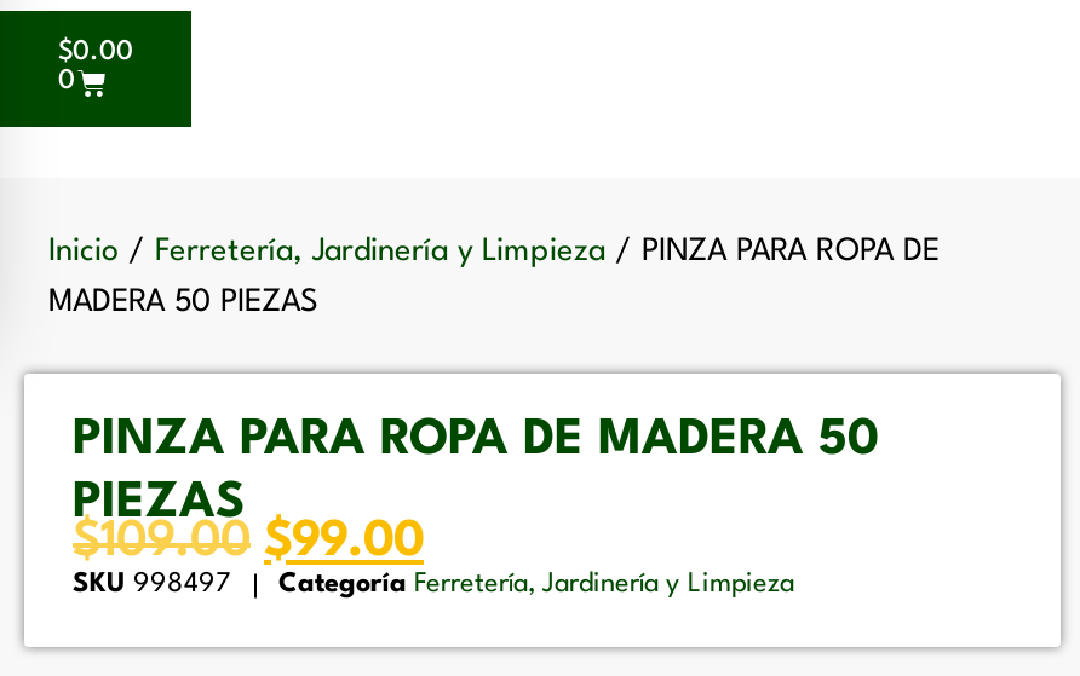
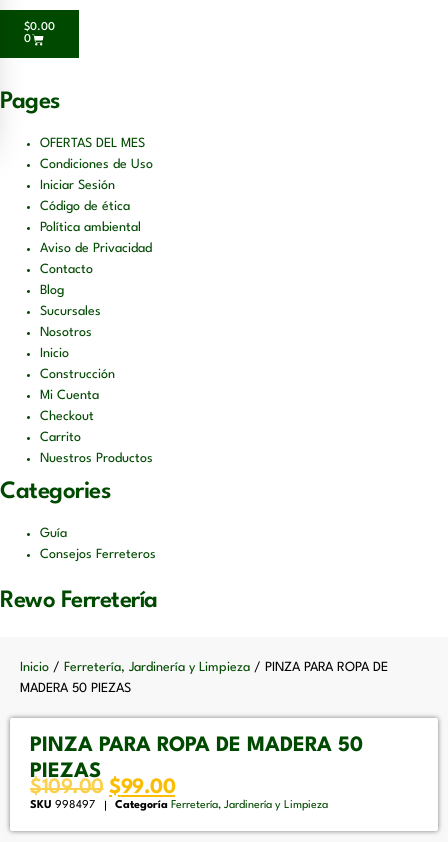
+ Pages
+ OFERTAS DEL MES
+ Condiciones de Uso
+ Iniciar Sesión
+ Código de ética
+ Política ambiental
+ Aviso de Privacidad
+ Contacto
+ Blog
+ Sucursales
+ Nosotros
+ Inicio
+ Construcción
+ Mi Cuenta
+ Checkout
+ Carrito
+ Nuestros Productos
+ Categories
+ Guía
+ Consejos Ferreteros
+ Rewo Ferretería
